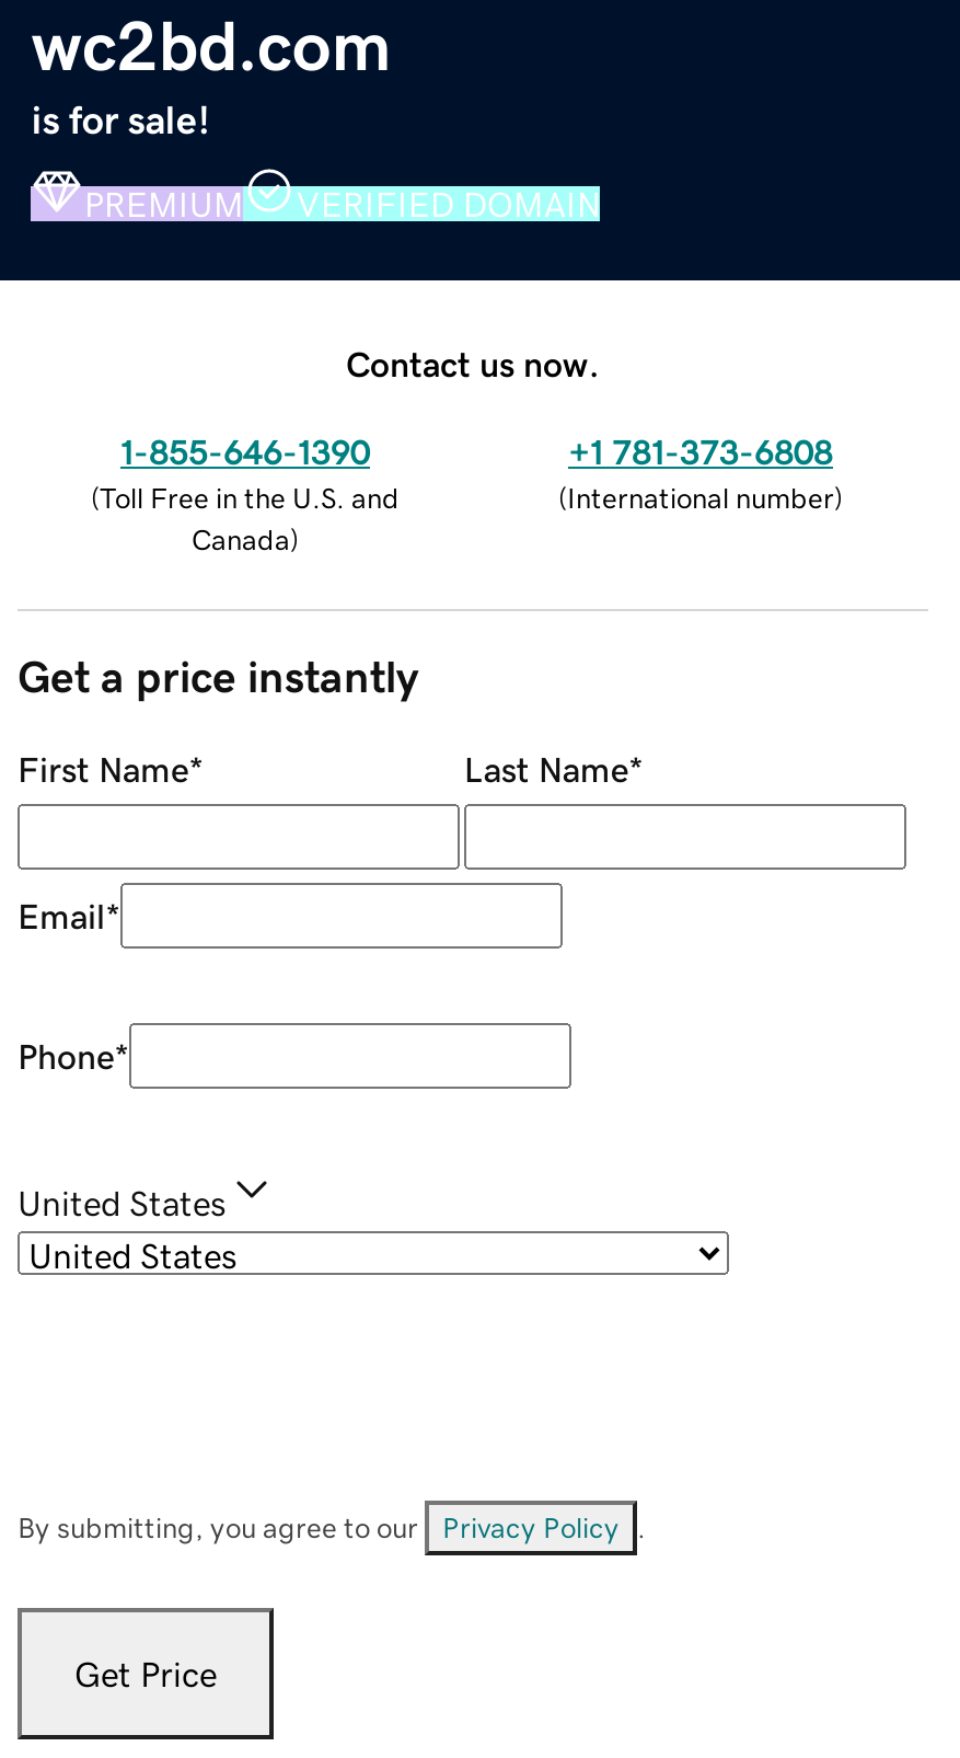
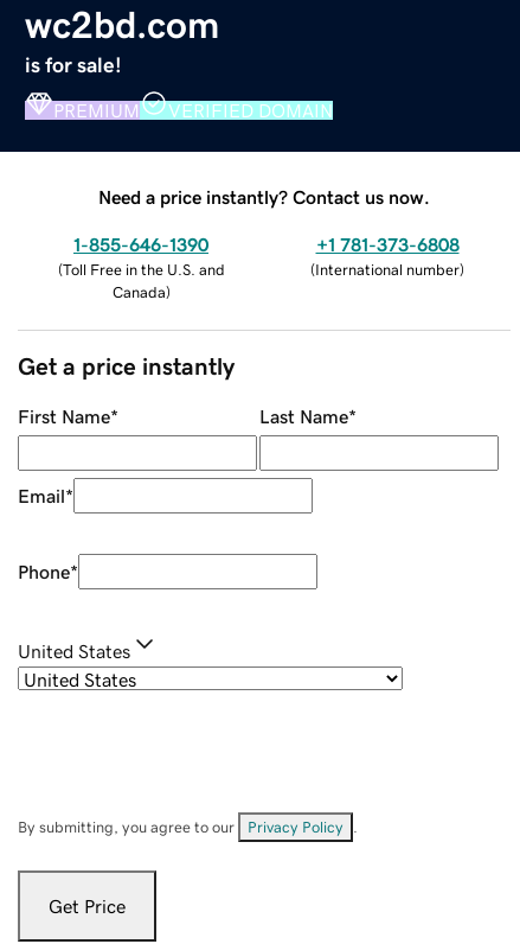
- Contact us now.
+ Need a price instantly? Contact us now.
